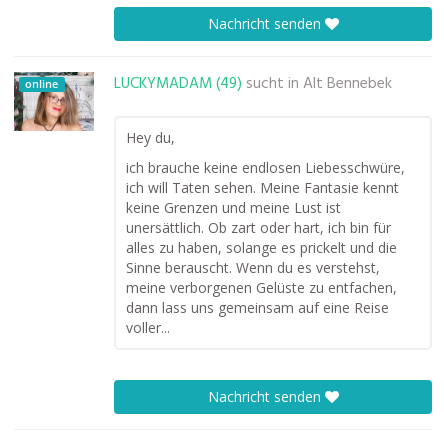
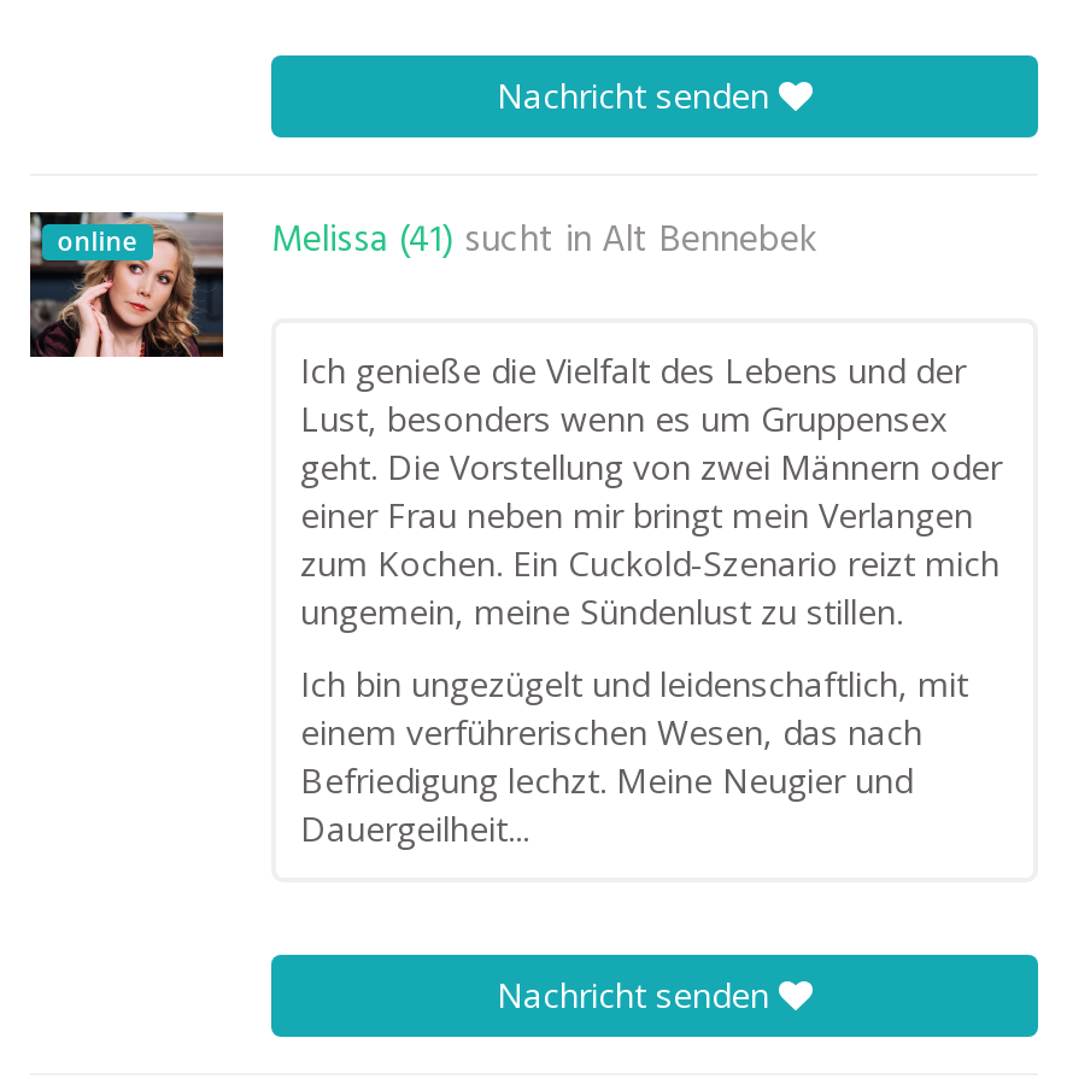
- [image]
- LUCKYMADAM (49) sucht in Alt Bennebek
+ [image]
+ Melissa (41) sucht in Alt Bennebek

- Hey du,
+ Ich genieße die Vielfalt des Lebens und der
+ Lust, besonders wenn es um Gruppensex
+ geht. Die Vorstellung von zwei Männern oder
+ einer Frau neben mir bringt mein Verlangen
+ zum Kochen. Ein Cuckold-Szenario reizt mich
+ ungemein, meine Sündenlust zu stillen.

- ich brauche keine endlosen Liebesschwüre,
- ich will Taten sehen. Meine Fantasie kennt
- keine Grenzen und meine Lust ist
- unersättlich. Ob zart oder hart, ich bin für
- alles zu haben, solange es prickelt und die
- Sinne berauscht. Wenn du es verstehst,
- meine verborgenen Gelüste zu entfachen,
- dann lass uns gemeinsam auf eine Reise
- voller...
+ Ich bin ungezügelt und leidenschaftlich, mit
+ einem verführerischen Wesen, das nach
+ Befriedigung lechzt. Meine Neugier und
+ Dauergeilheit...
